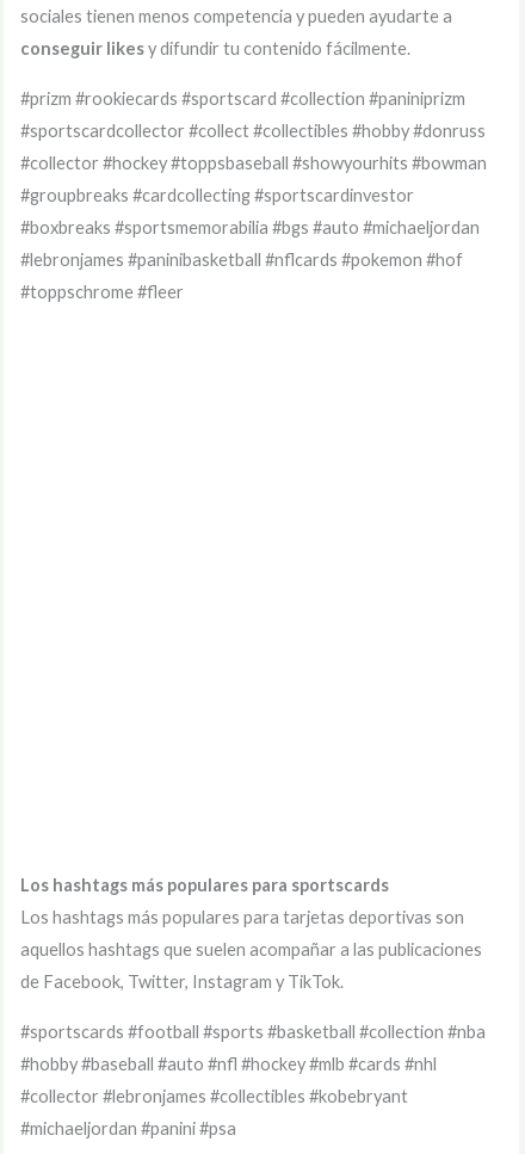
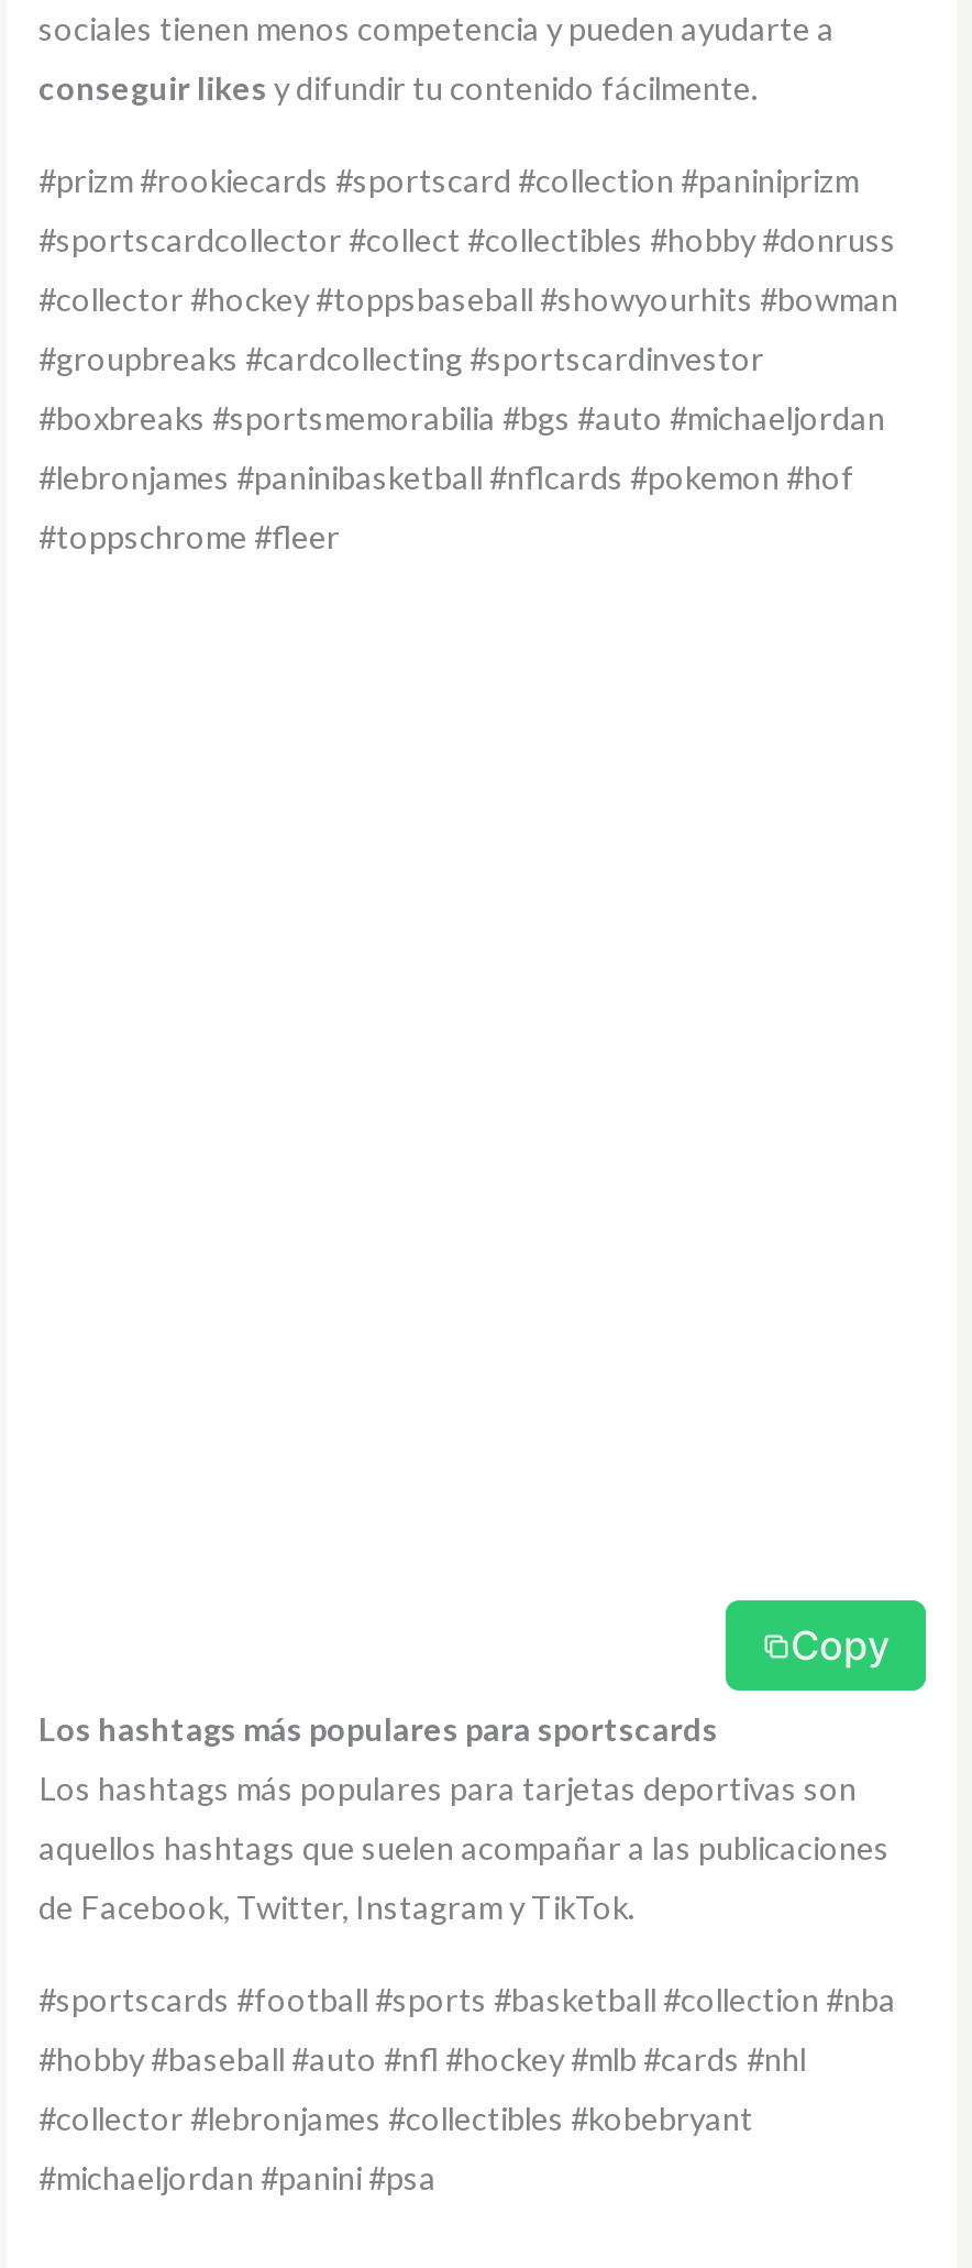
+ Copy
